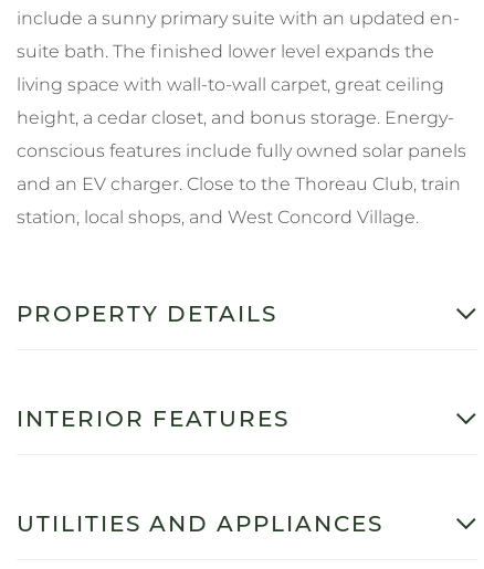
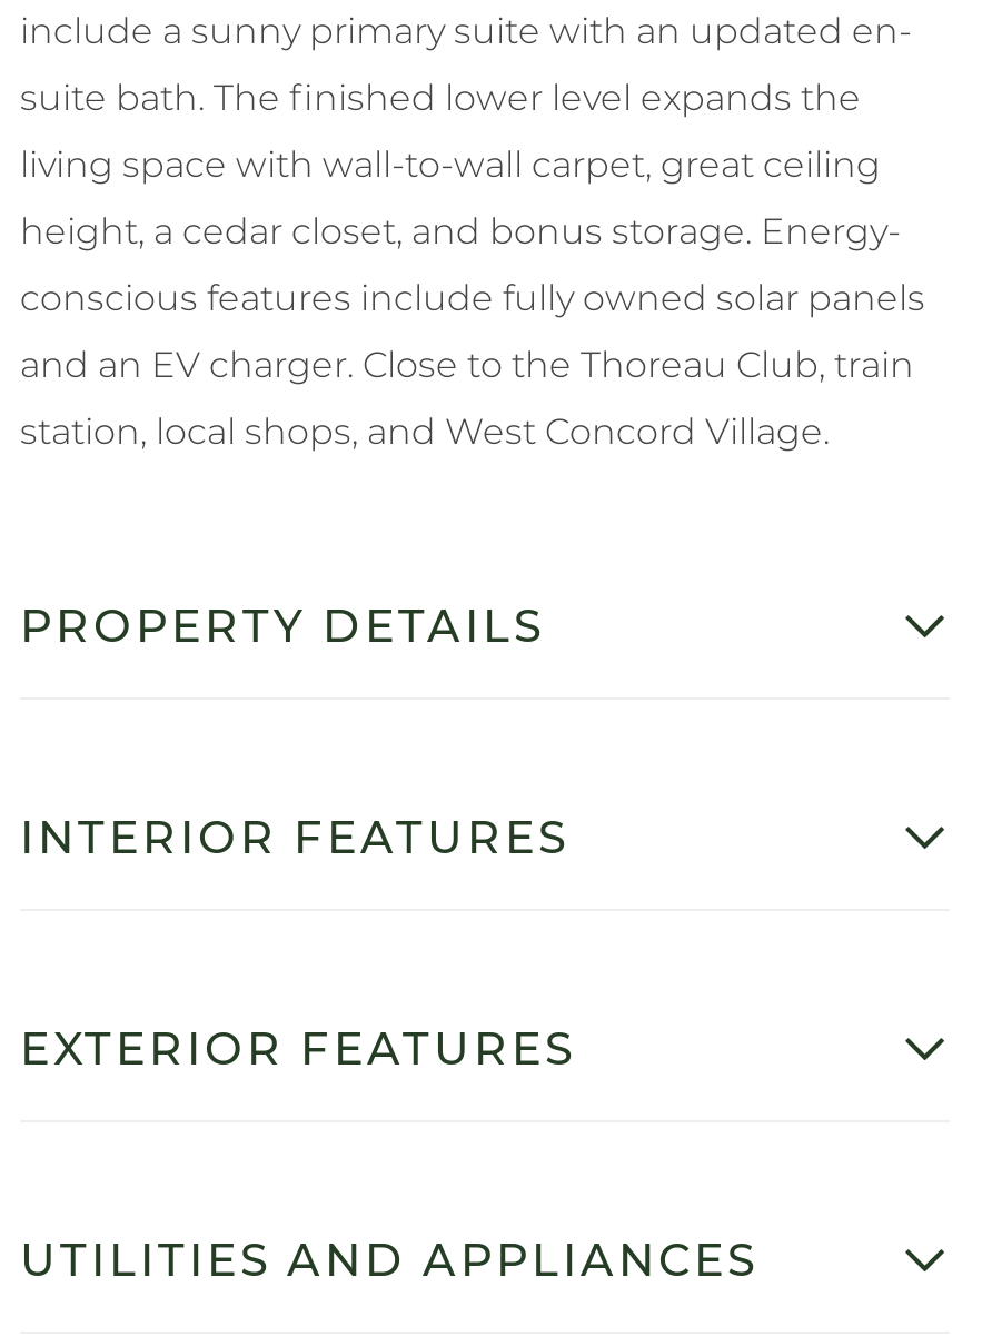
+ EXTERIOR FEATURES
